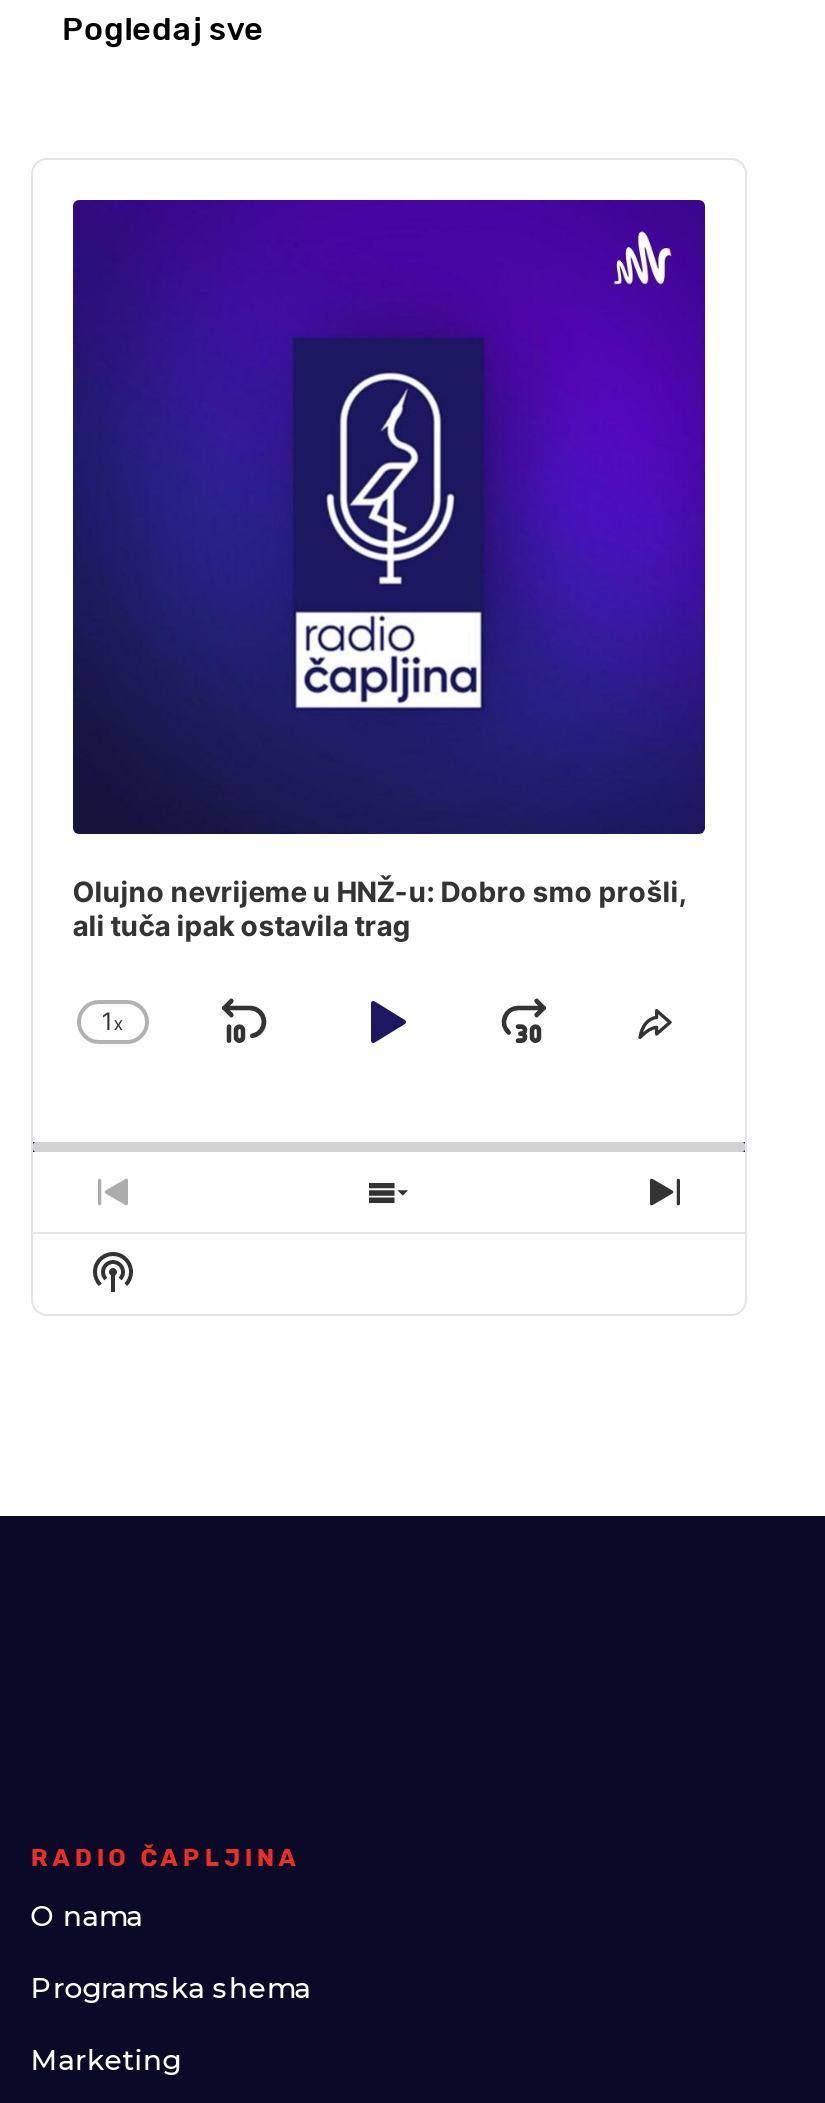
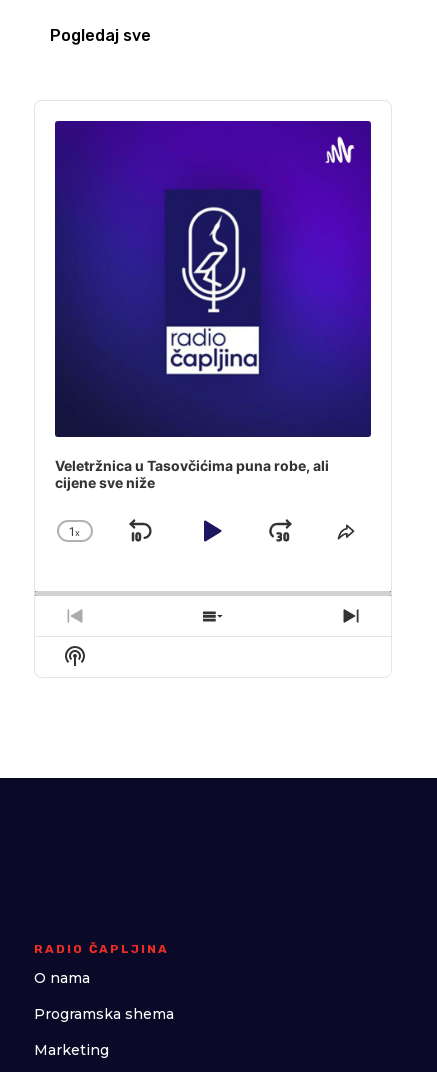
- Olujno nevrijeme u HNŽ-u: Dobro smo prošli,
- ali tuča ipak ostavila trag
+ Veletržnica u Tasovčićima puna robe, ali
+ cijene sve niže
